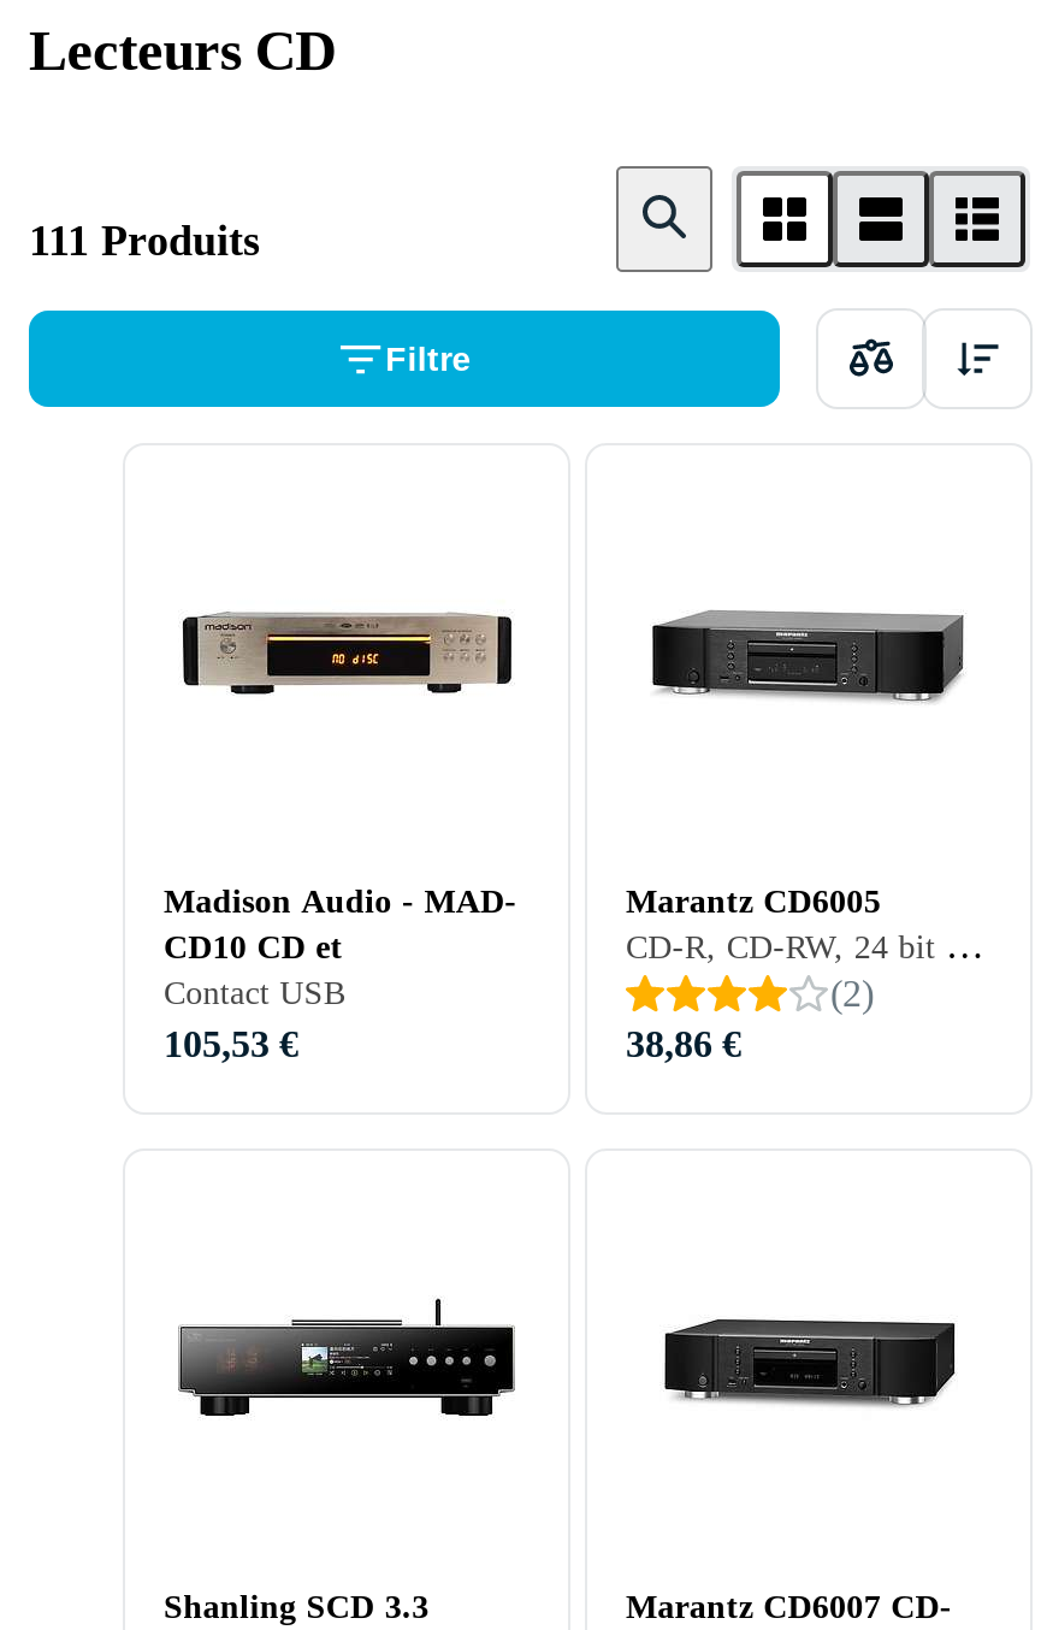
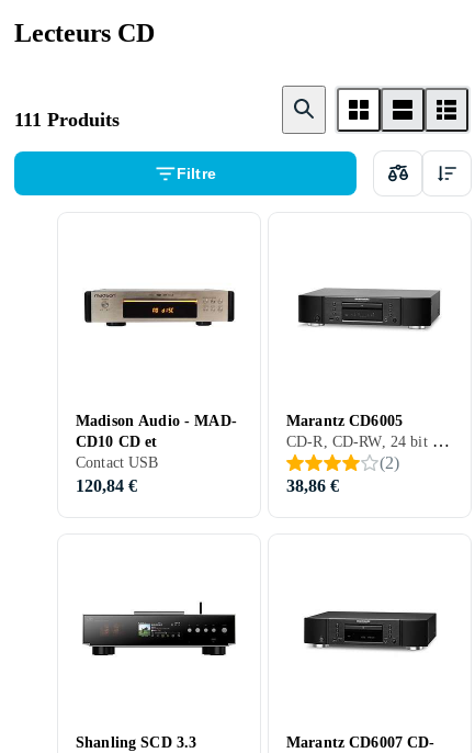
- 105,53 €
+ 120,84 €
